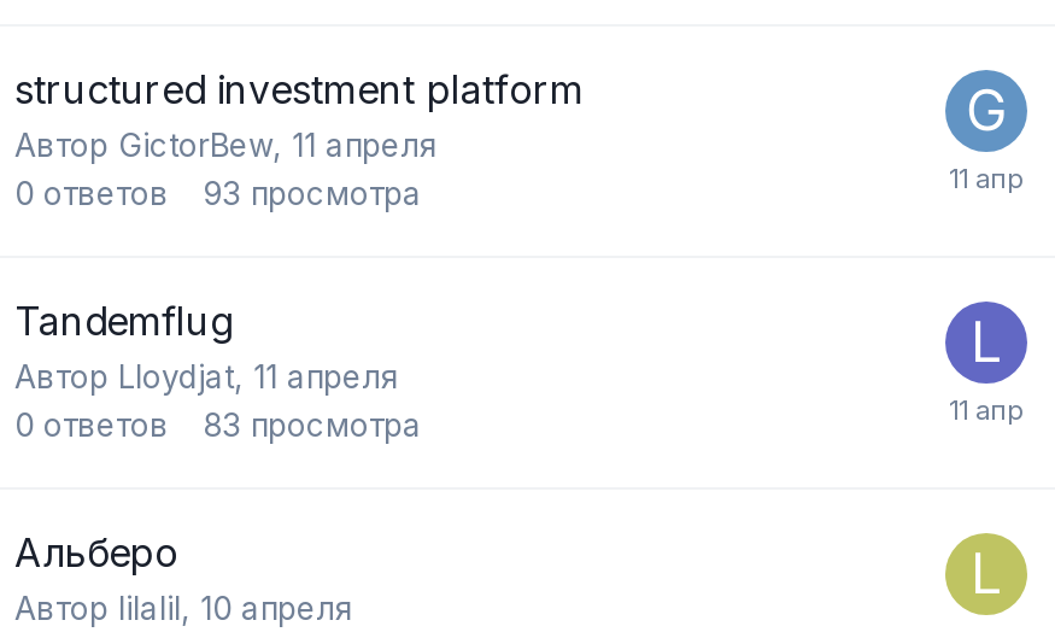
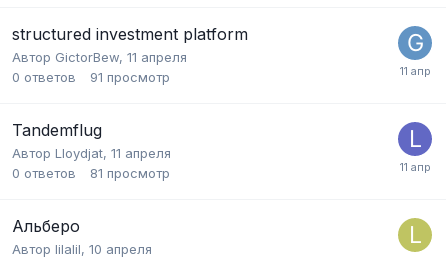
- 0 ответов 93 просмотра
+ 0 ответов 91 просмотр

- 0 ответов 83 просмотра
+ 0 ответов 81 просмотр
